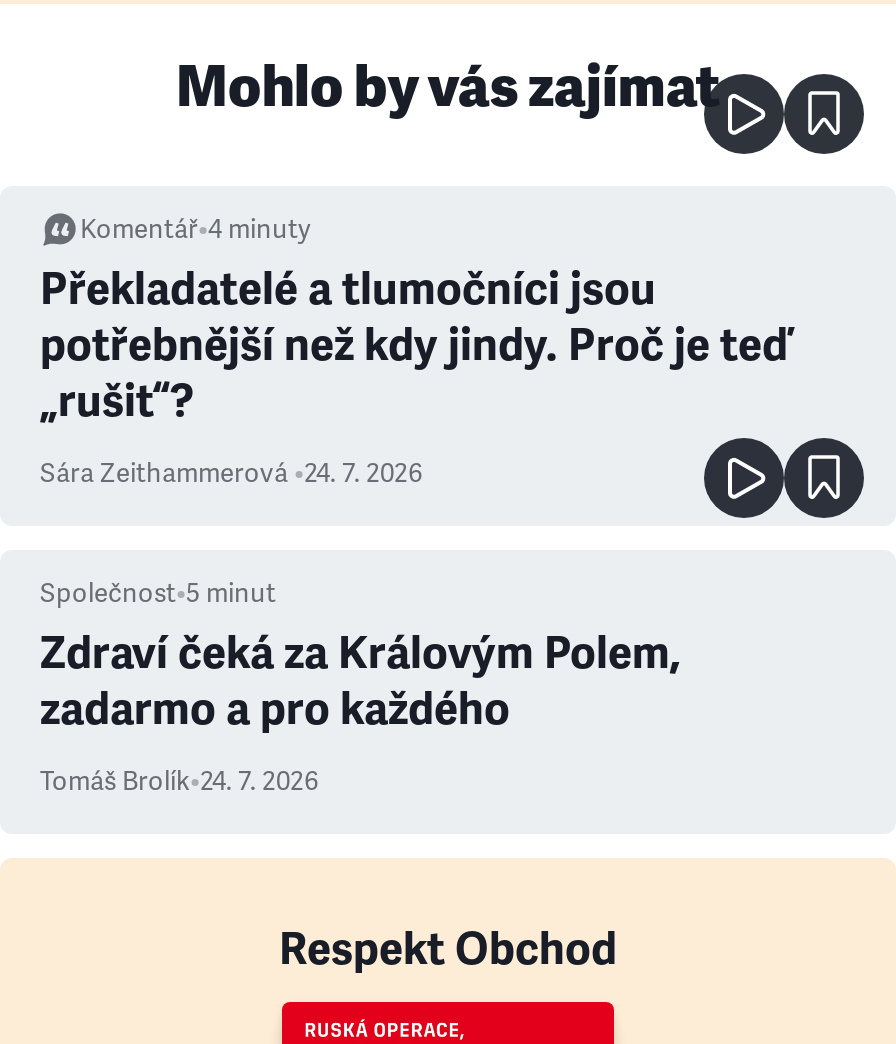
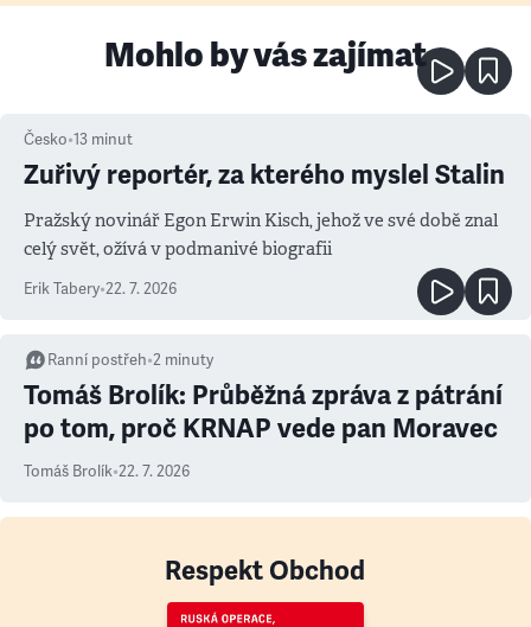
- Komentář•4 minuty
- Překladatelé a tlumočníci jsou
- potřebnější než kdy jindy. Proč je teď
- „rušit“?
- Sára Zeithammerová •24. 7. 2026
+ Česko•13 minut
+ Zuřivý reportér, za kterého myslel Stalin
+ Pražský novinář Egon Erwin Kisch, jehož ve své době znal
+ celý svět, ožívá v podmanivé biografii
+ Erik Tabery •22. 7. 2026

- Společnost•5 minut
- Zdraví čeká za Královým Polem,
- zadarmo a pro každého
- Tomáš Brolík•24. 7. 2026
+ Ranní postřeh•2 minuty
+ Tomáš Brolík: Průběžná zpráva z pátrání
+ po tom, proč KRNAP vede pan Moravec
+ Tomáš Brolík•22. 7. 2026
